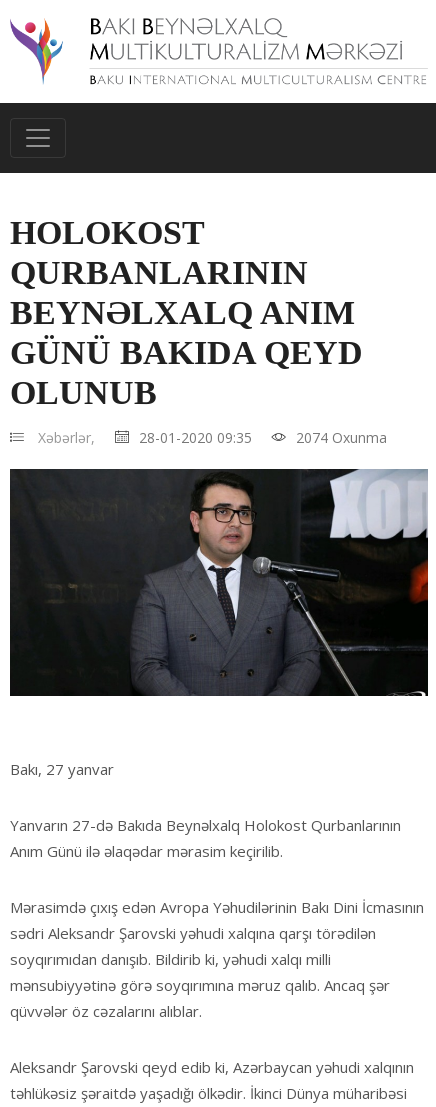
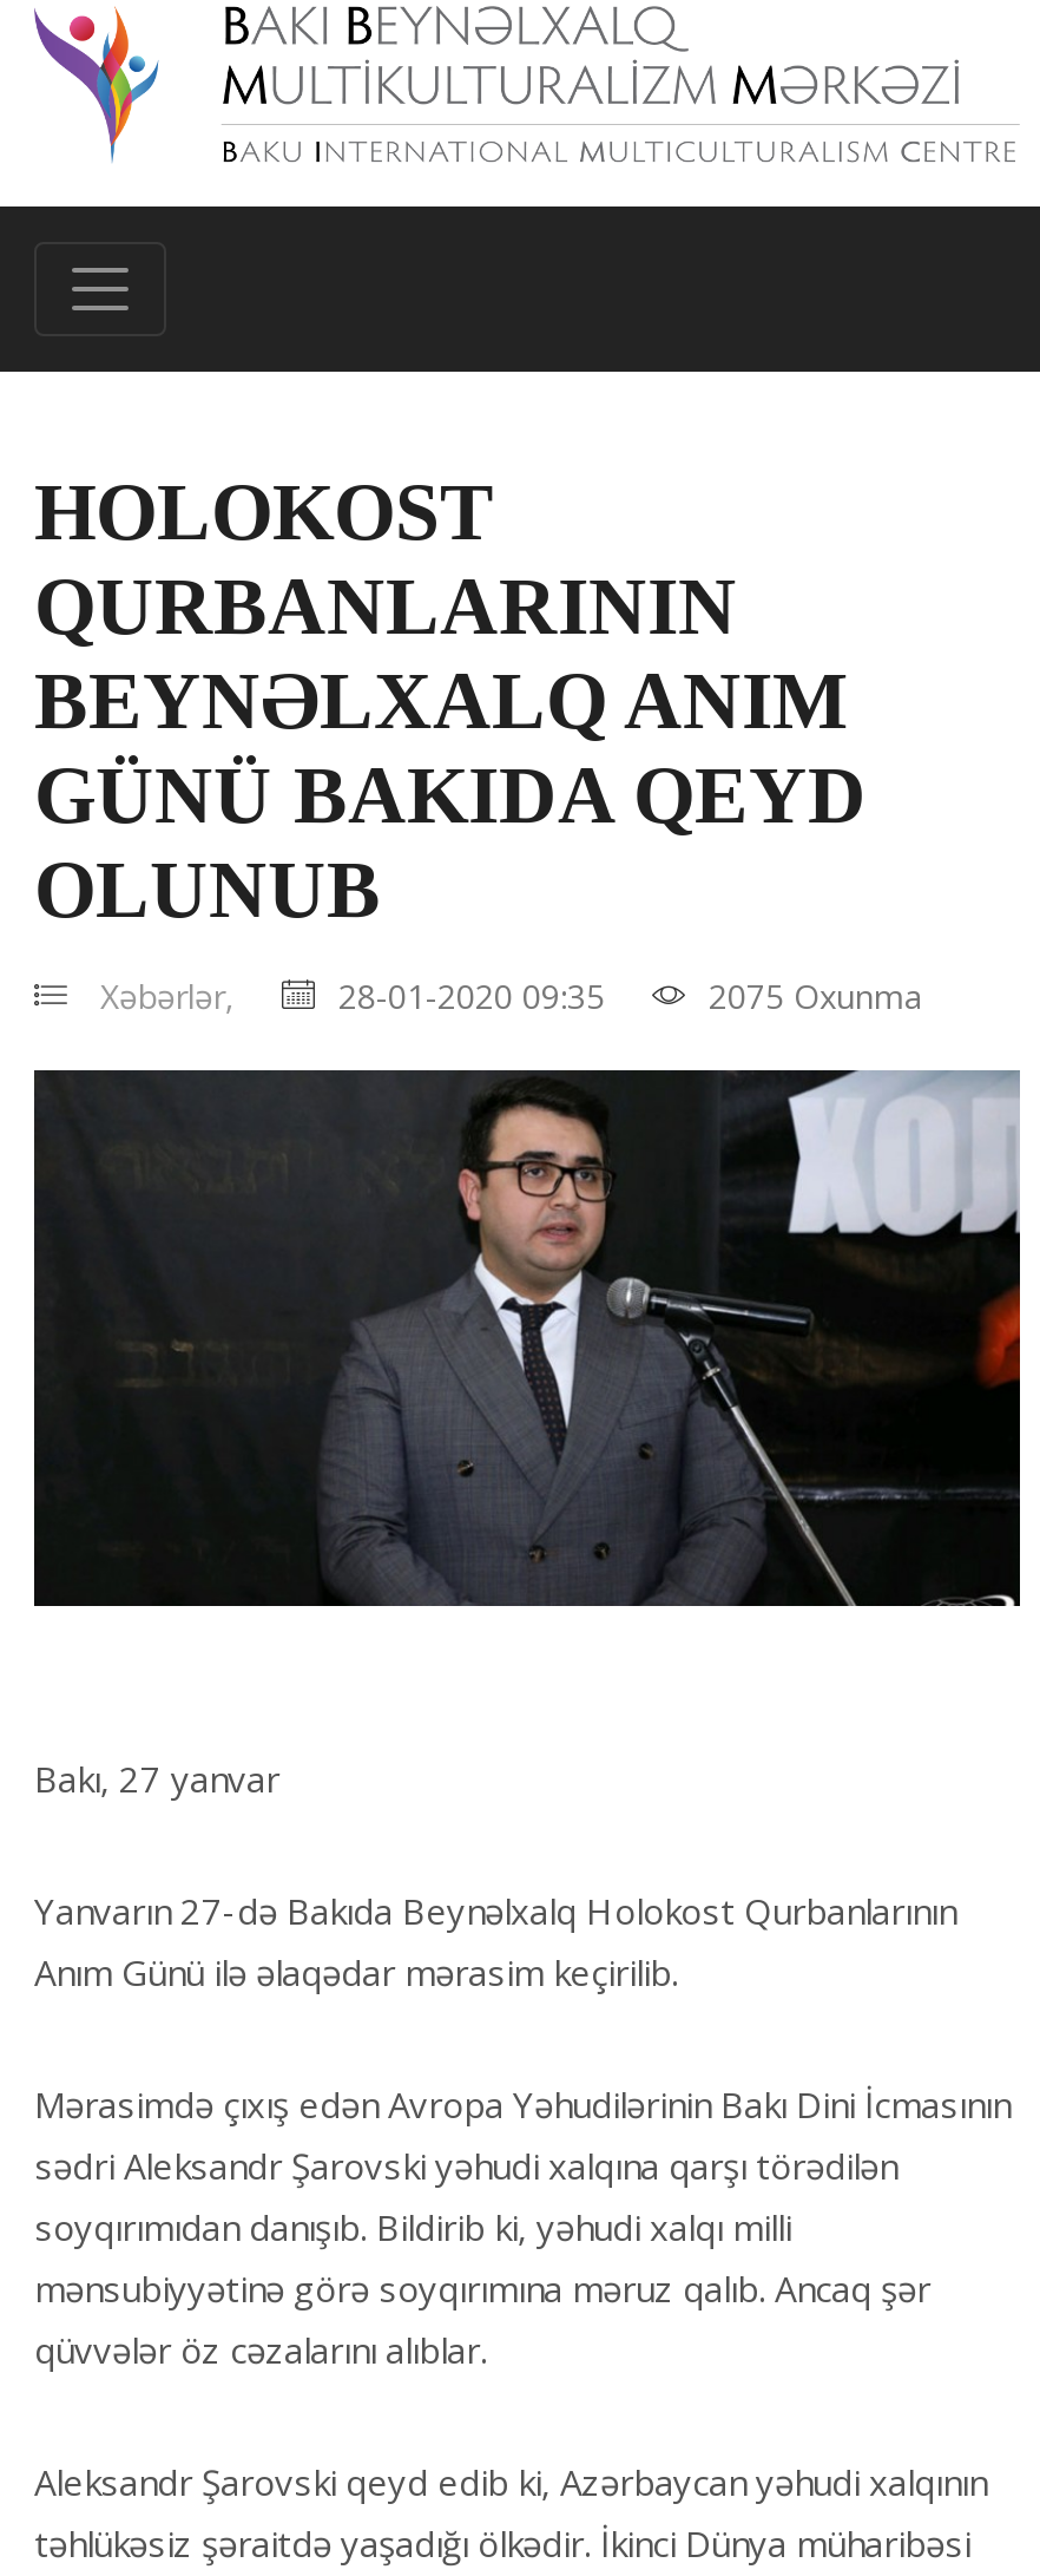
- 2074 Oxunma
+ 2075 Oxunma
